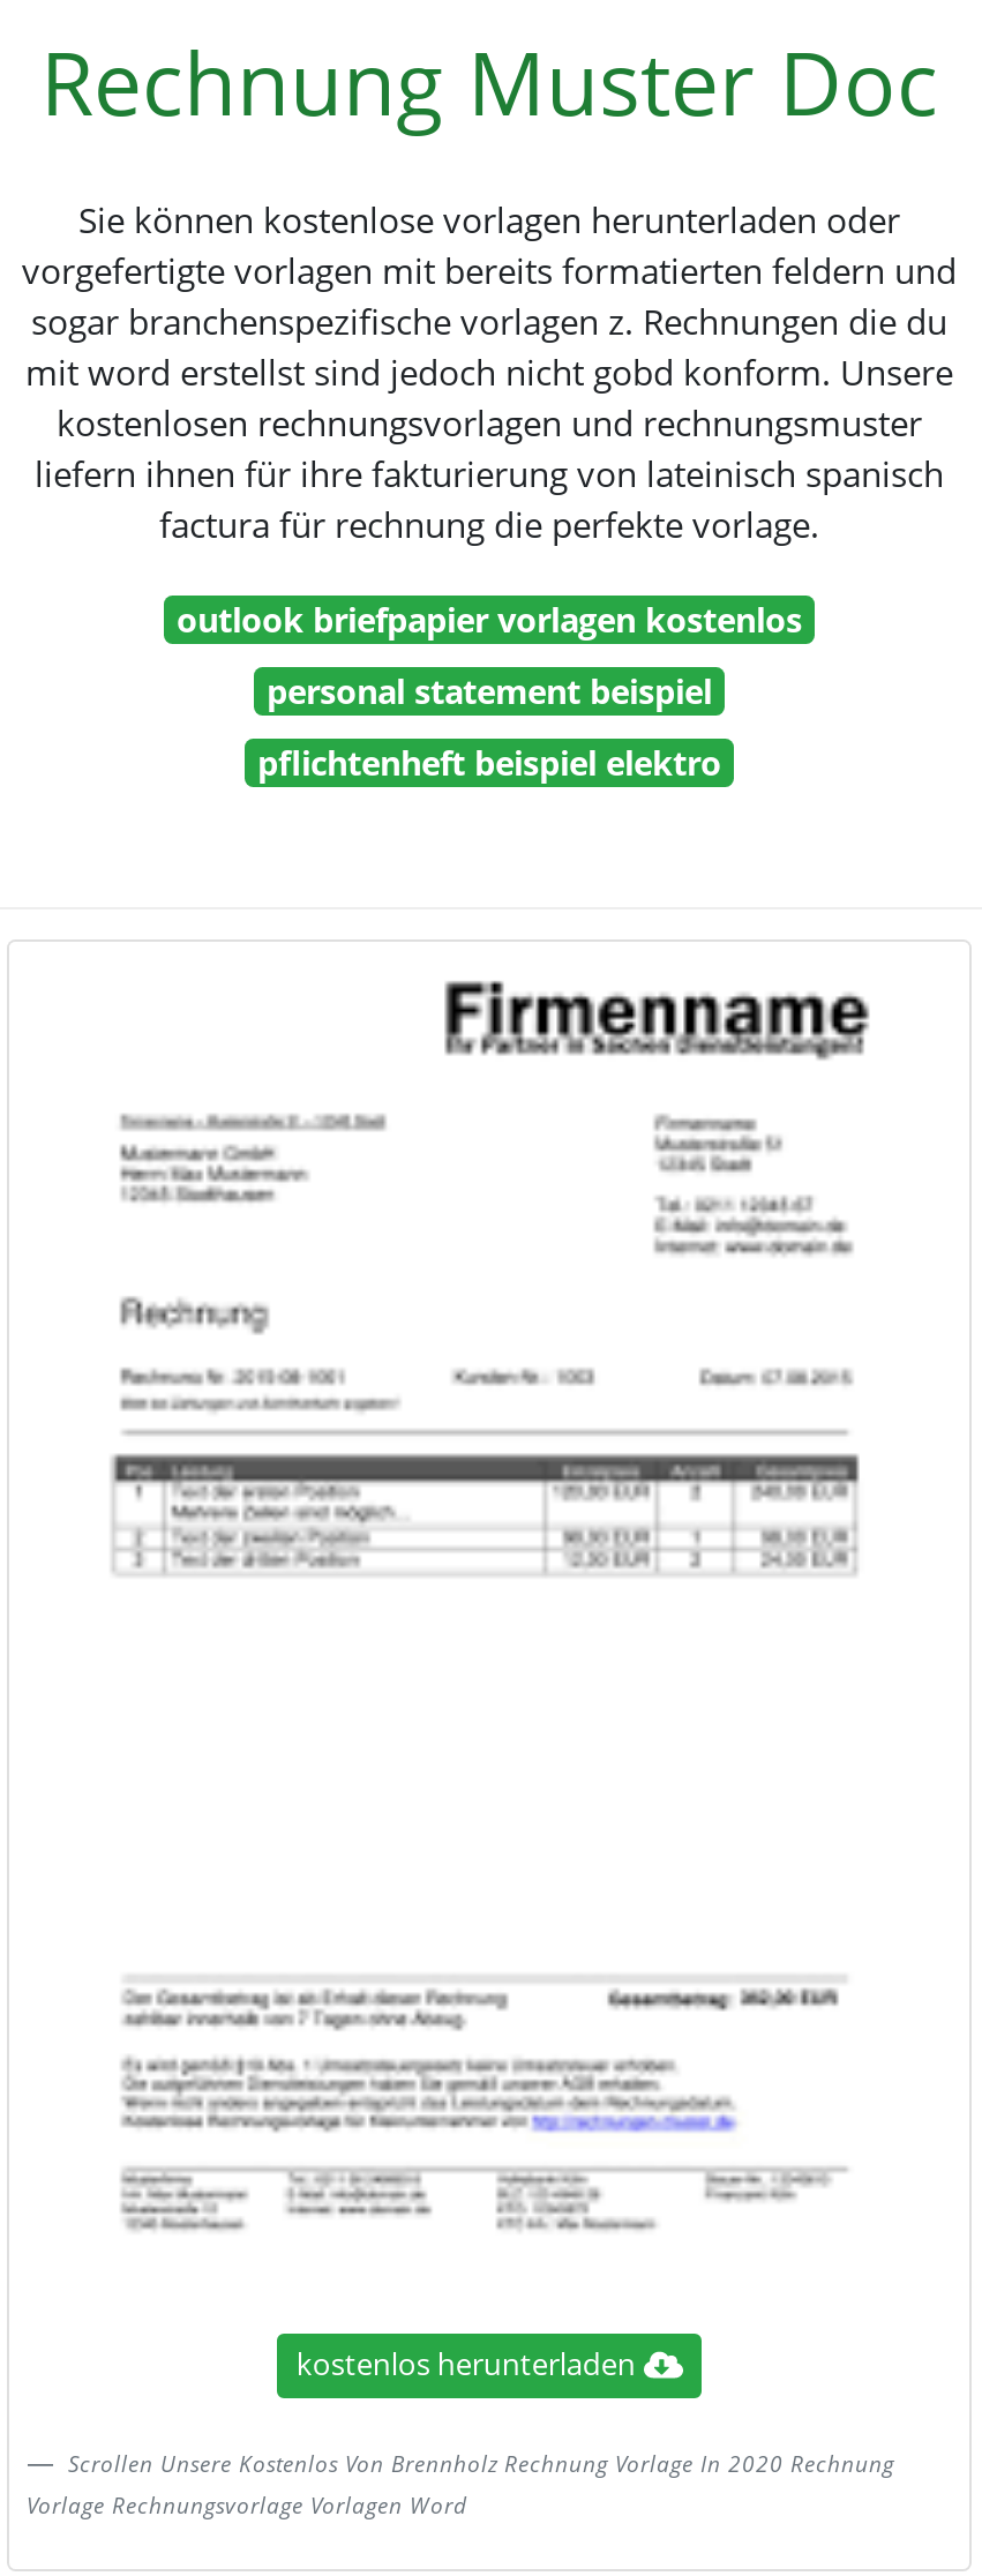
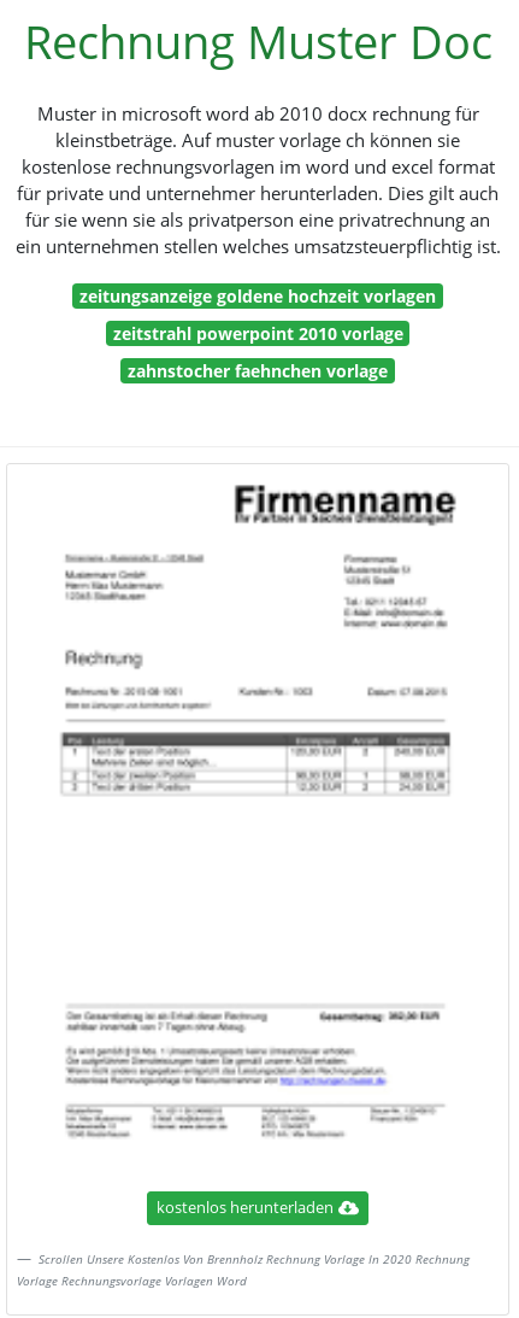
- Sie können kostenlose vorlagen herunterladen oder
- vorgefertigte vorlagen mit bereits formatierten feldern und
- sogar branchenspezifische vorlagen z. Rechnungen die du
- mit word erstellst sind jedoch nicht gobd konform. Unsere
- kostenlosen rechnungsvorlagen und rechnungsmuster
- liefern ihnen für ihre fakturierung von lateinisch spanisch
- factura für rechnung die perfekte vorlage.
+ Muster in microsoft word ab 2010 docx rechnung für
+ kleinstbeträge. Auf muster vorlage ch können sie
+ kostenlose rechnungsvorlagen im word und excel format
+ für private und unternehmer herunterladen. Dies gilt auch
+ für sie wenn sie als privatperson eine privatrechnung an
+ ein unternehmen stellen welches umsatzsteuerpflichtig ist.

- outlook briefpapier vorlagen kostenlos
+ zeitungsanzeige goldene hochzeit vorlagen

- personal statement beispiel
+ zeitstrahl powerpoint 2010 vorlage

- pflichtenheft beispiel elektro
+ zahnstocher faehnchen vorlage
